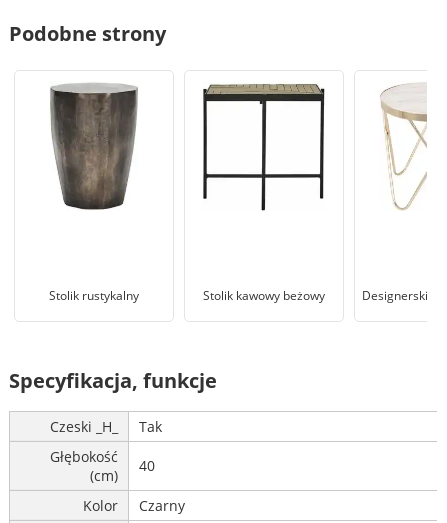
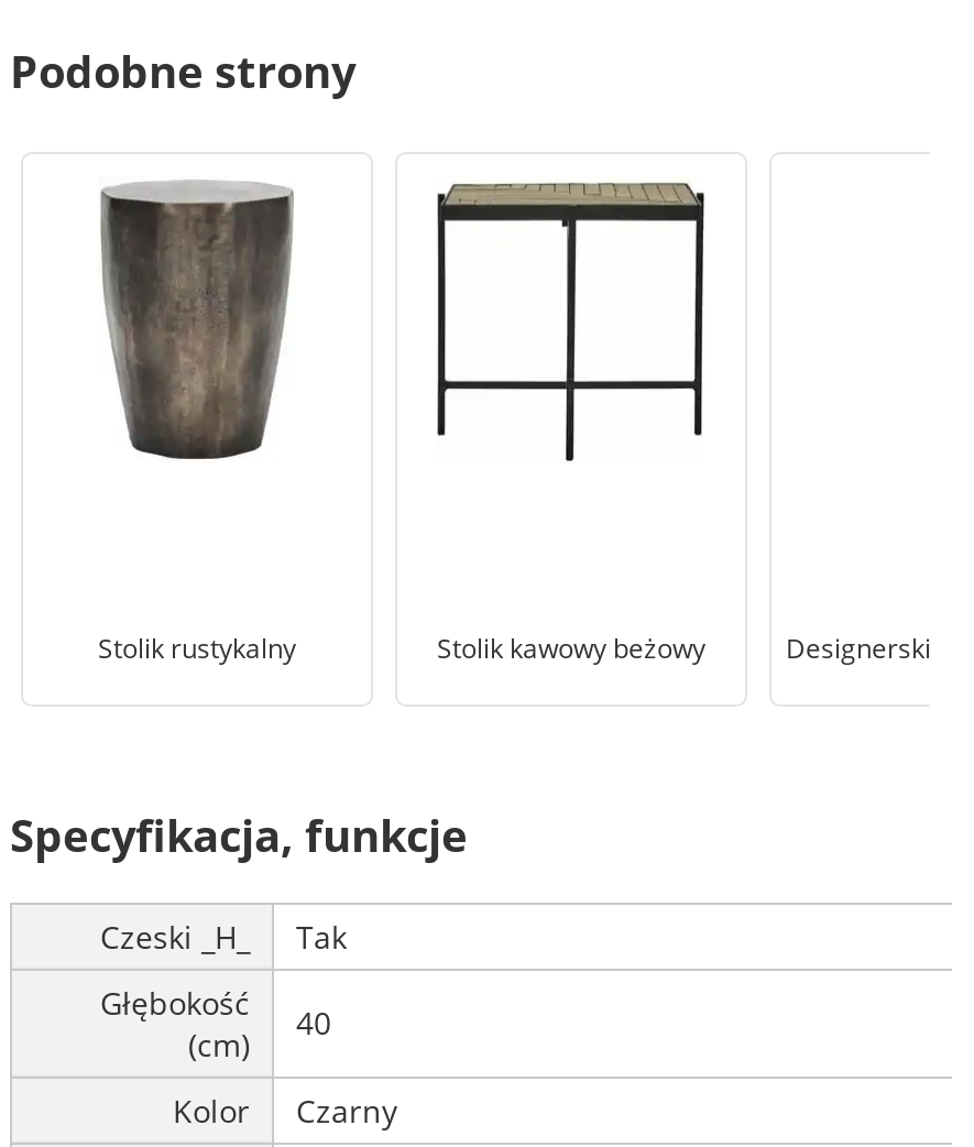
- [image]
